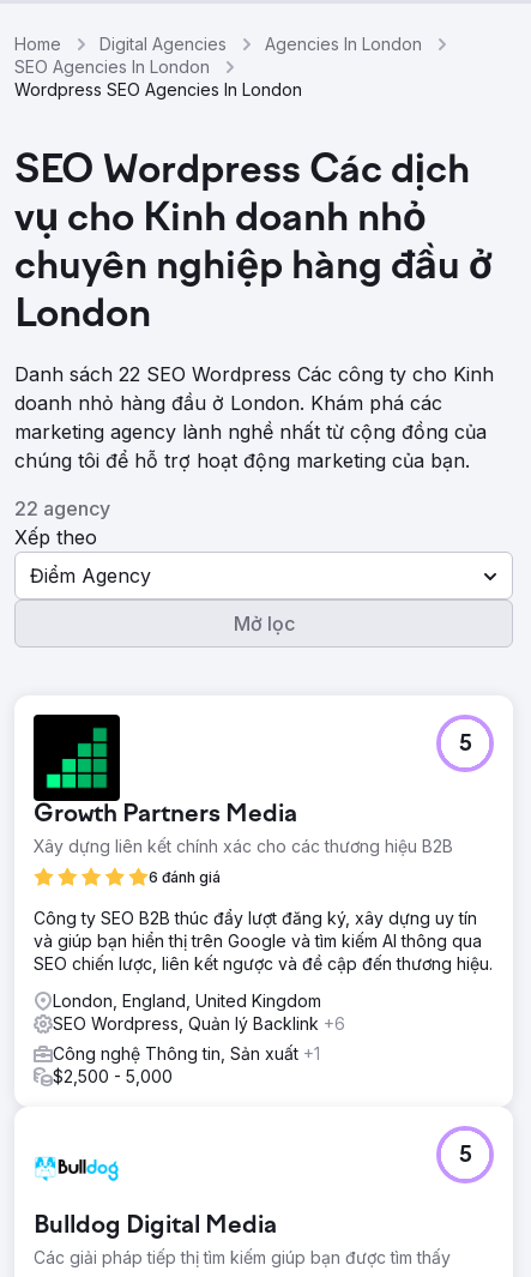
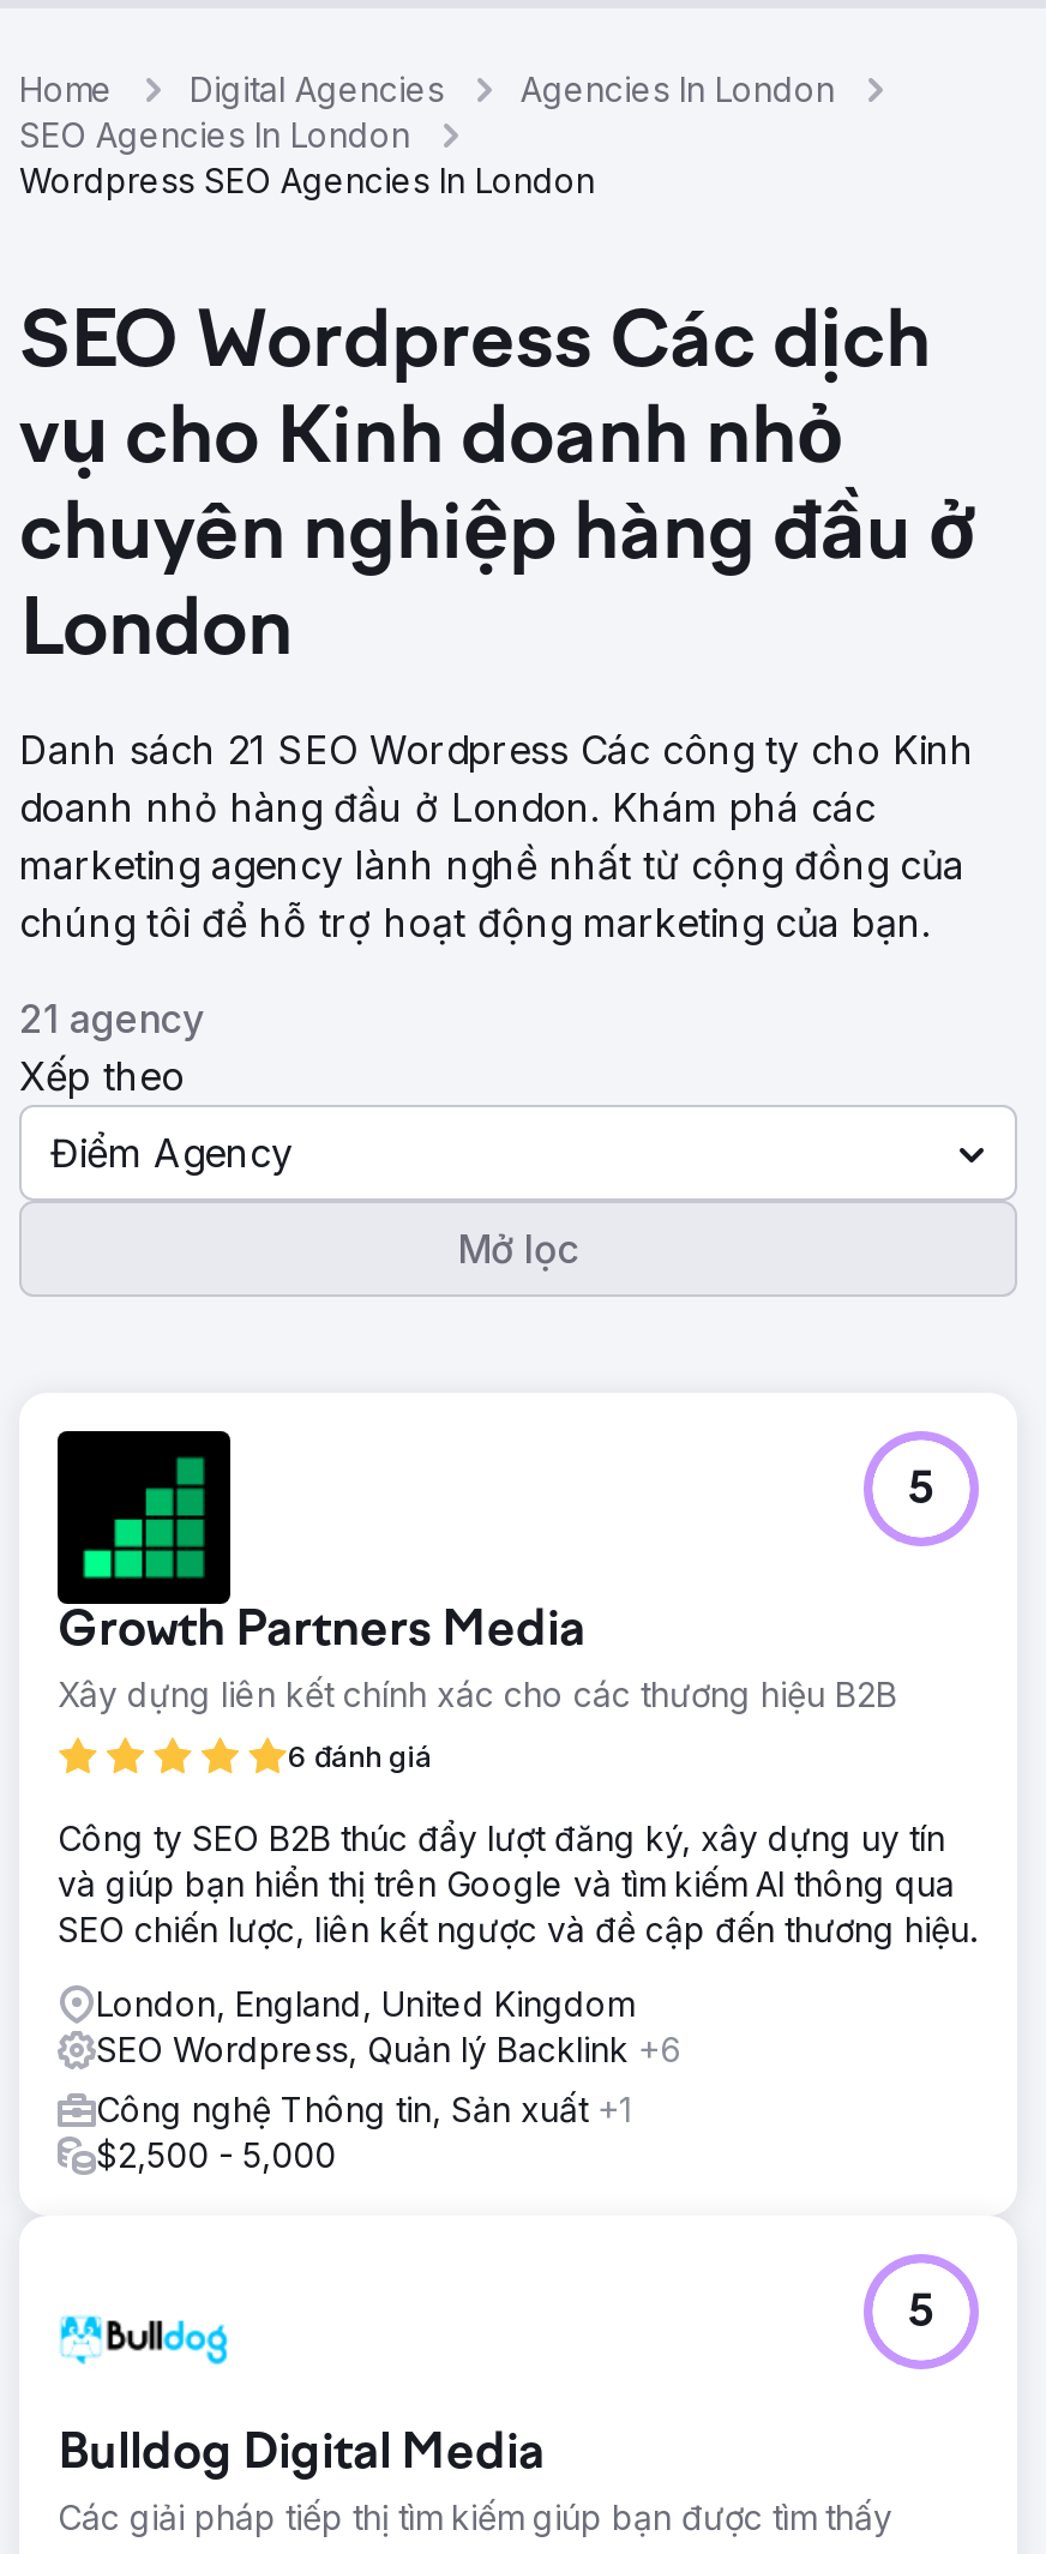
- Danh sách 22 SEO Wordpress Các công ty cho Kinh
+ Danh sách 21 SEO Wordpress Các công ty cho Kinh

- 22 agency
+ 21 agency
